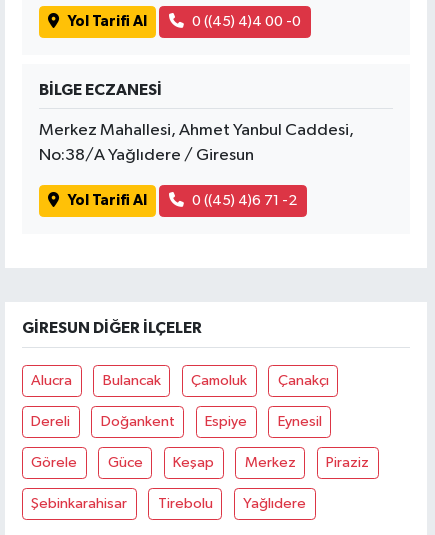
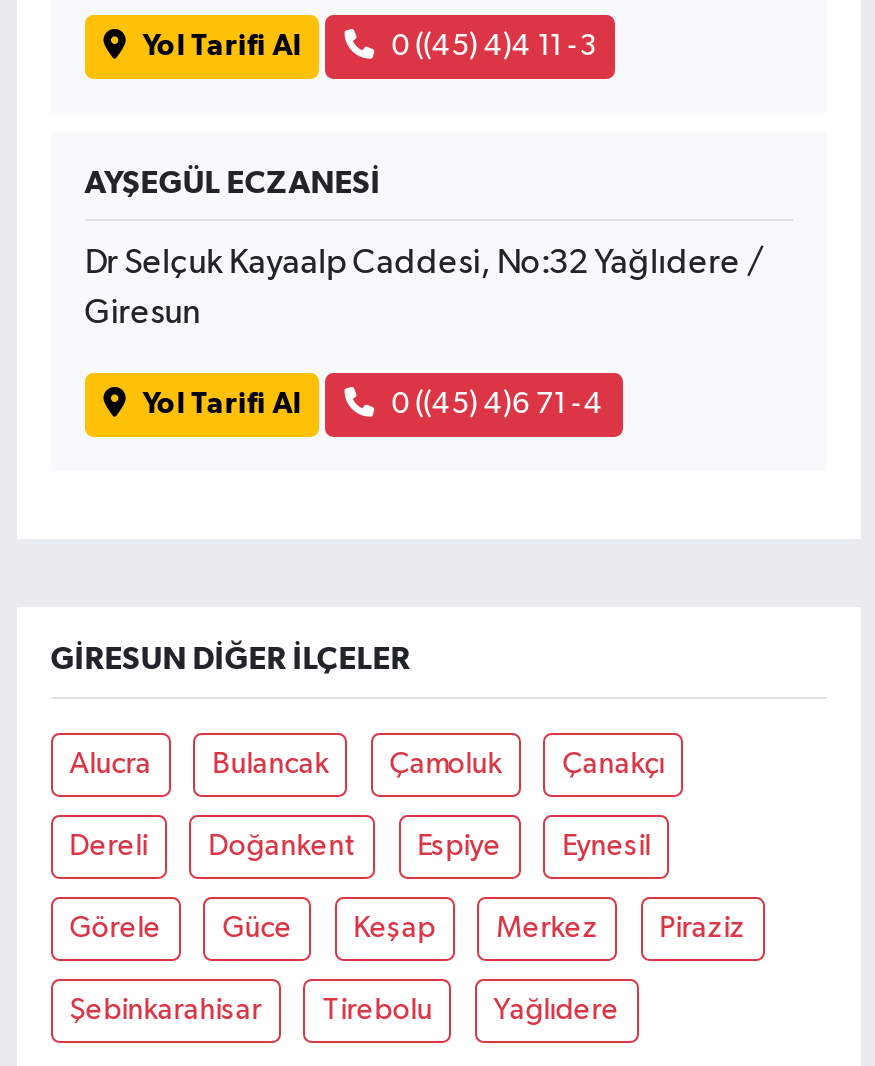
- 0 ((45) 4)4 00 -0
+ 0 ((45) 4)4 11 -3

- BİLGE ECZANESİ
+ AYŞEGÜL ECZANESİ

- Merkez Mahallesi, Ahmet Yanbul Caddesi,
+ Dr Selçuk Kayaalp Caddesi, No:32 Yağlıdere /

- No:38/A Yağlıdere / Giresun
+ Giresun

- 0 ((45) 4)6 71 -2
+ 0 ((45) 4)6 71 -4
